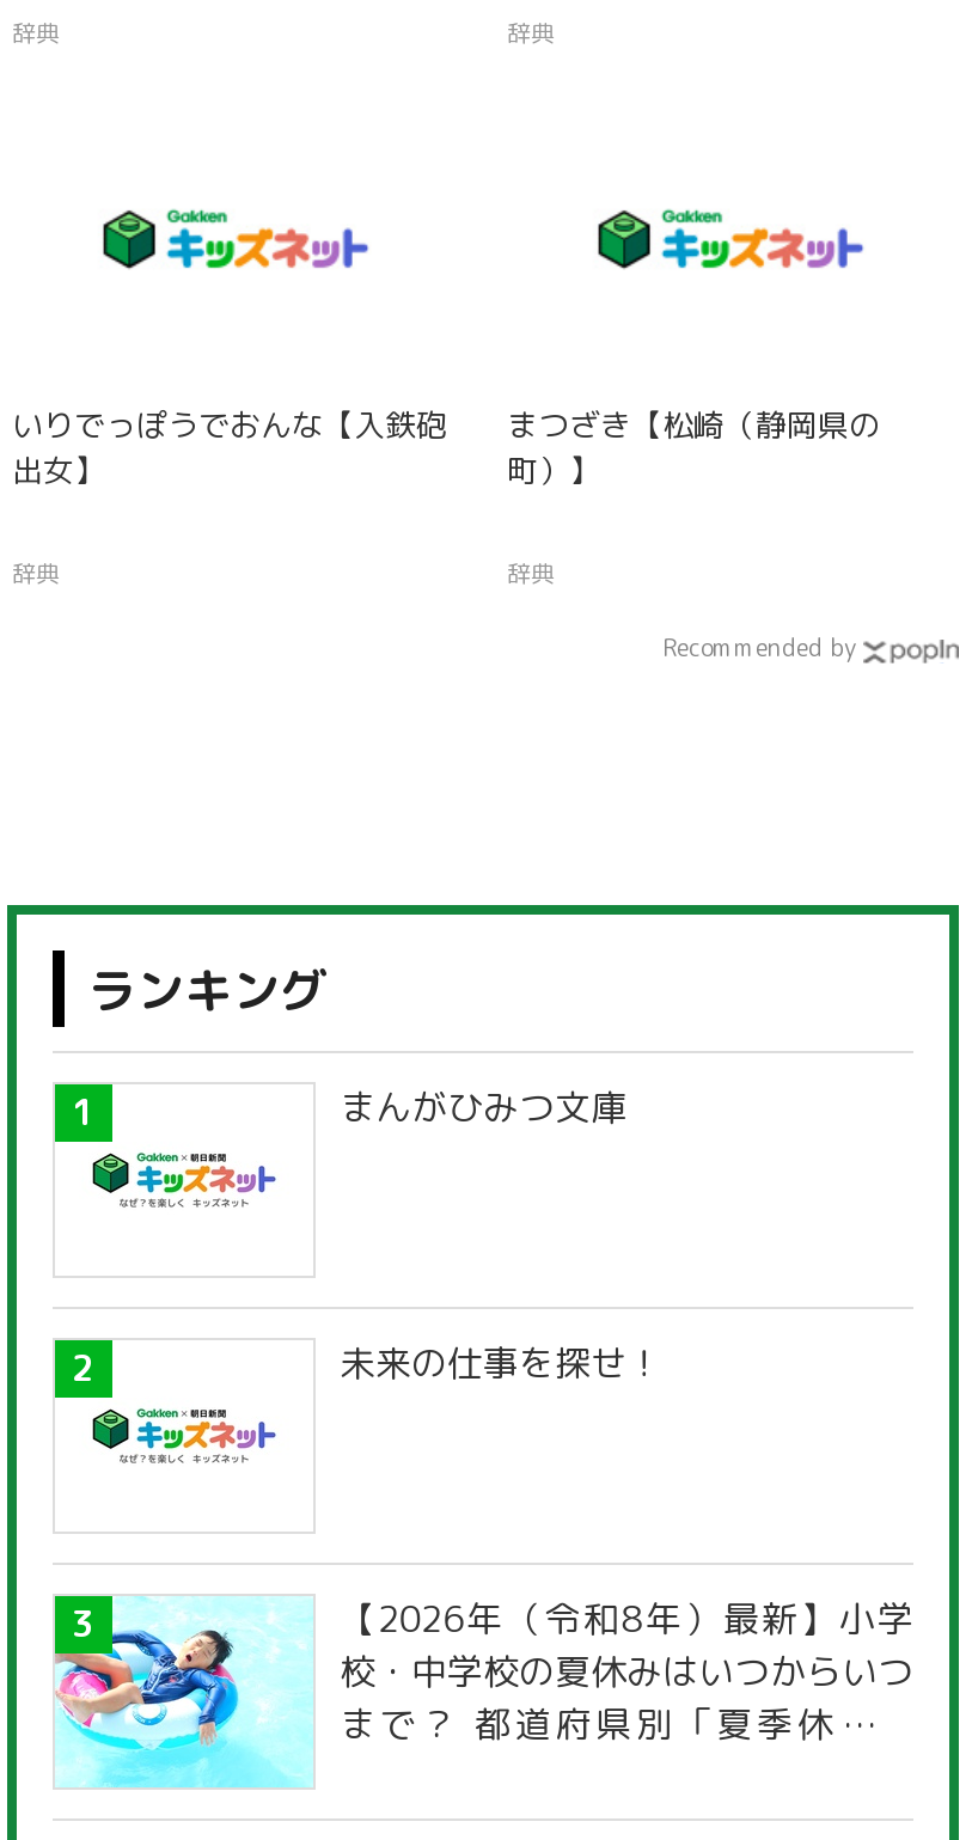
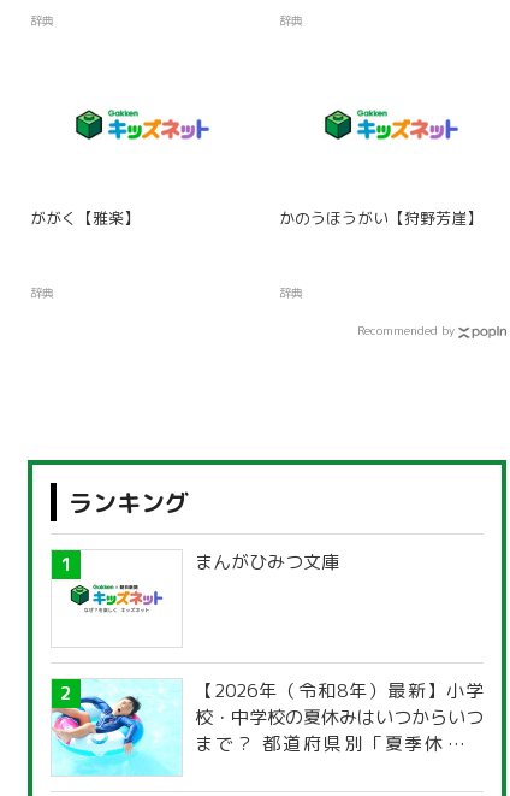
- いりでっぽうでおんな【入鉄砲
- 出女】
+ ががく【雅楽】

- まつざき【松崎（静岡県の
- 町）】
+ かのうほうがい【狩野芳崖】

- 未来の仕事を探せ！
